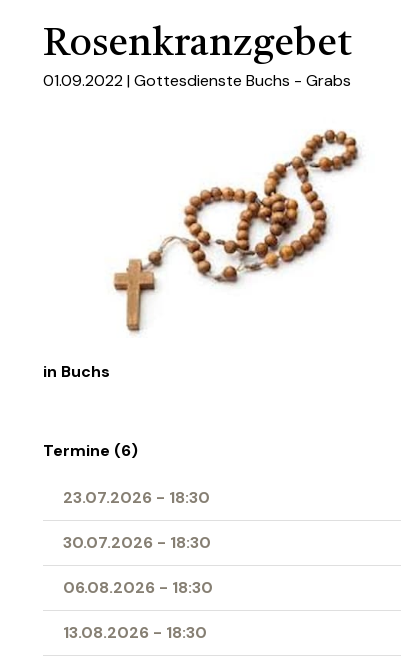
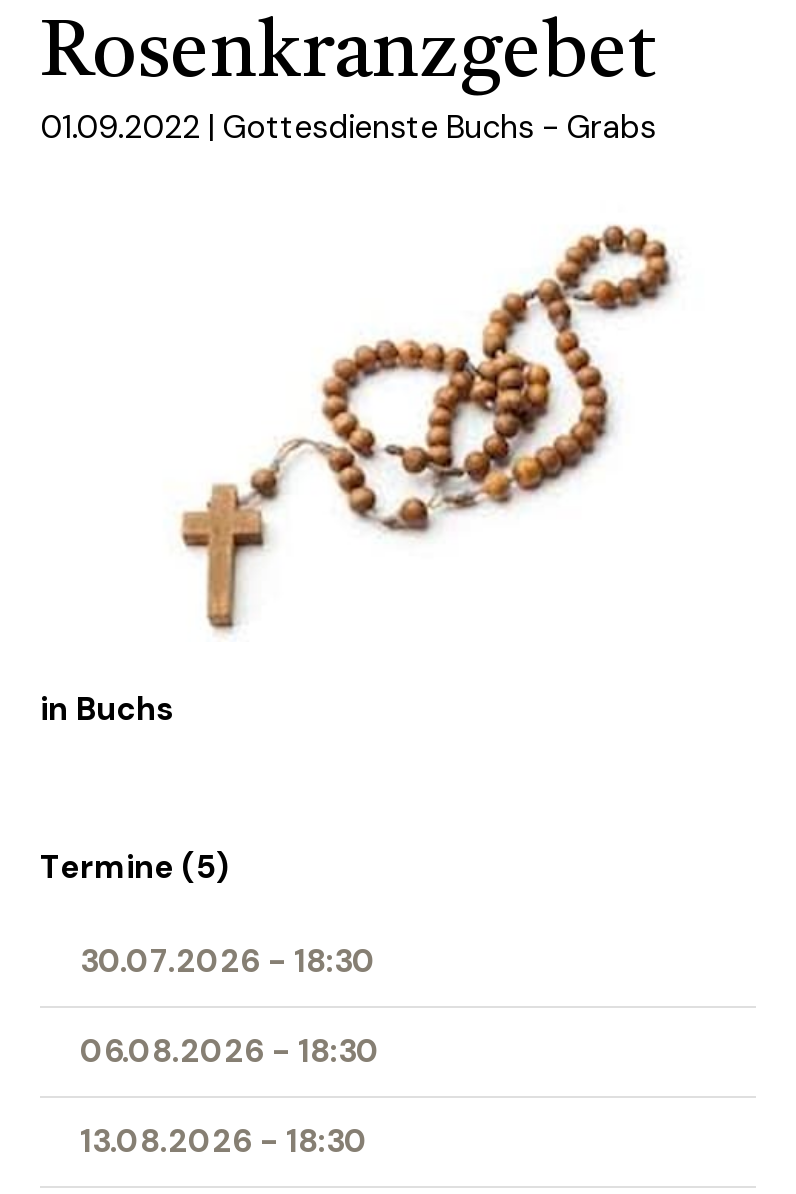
- Termine (6)
- 23.07.2026 - 18:30
+ Termine (5)
